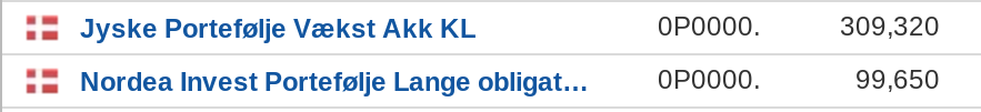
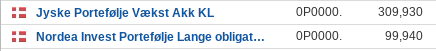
- 309,320
+ 309,930

- 99,650
+ 99,940
